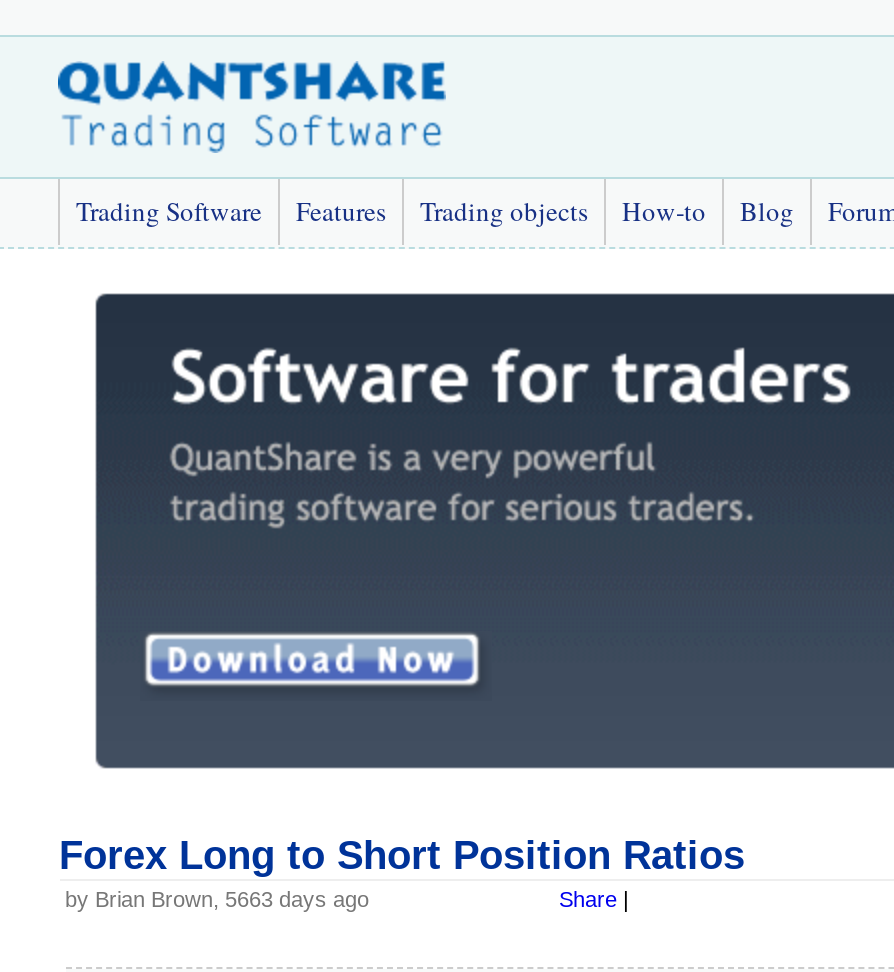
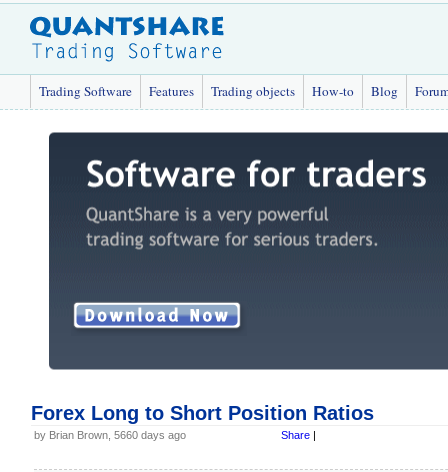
- by Brian Brown, 5663 days ago
+ by Brian Brown, 5660 days ago
